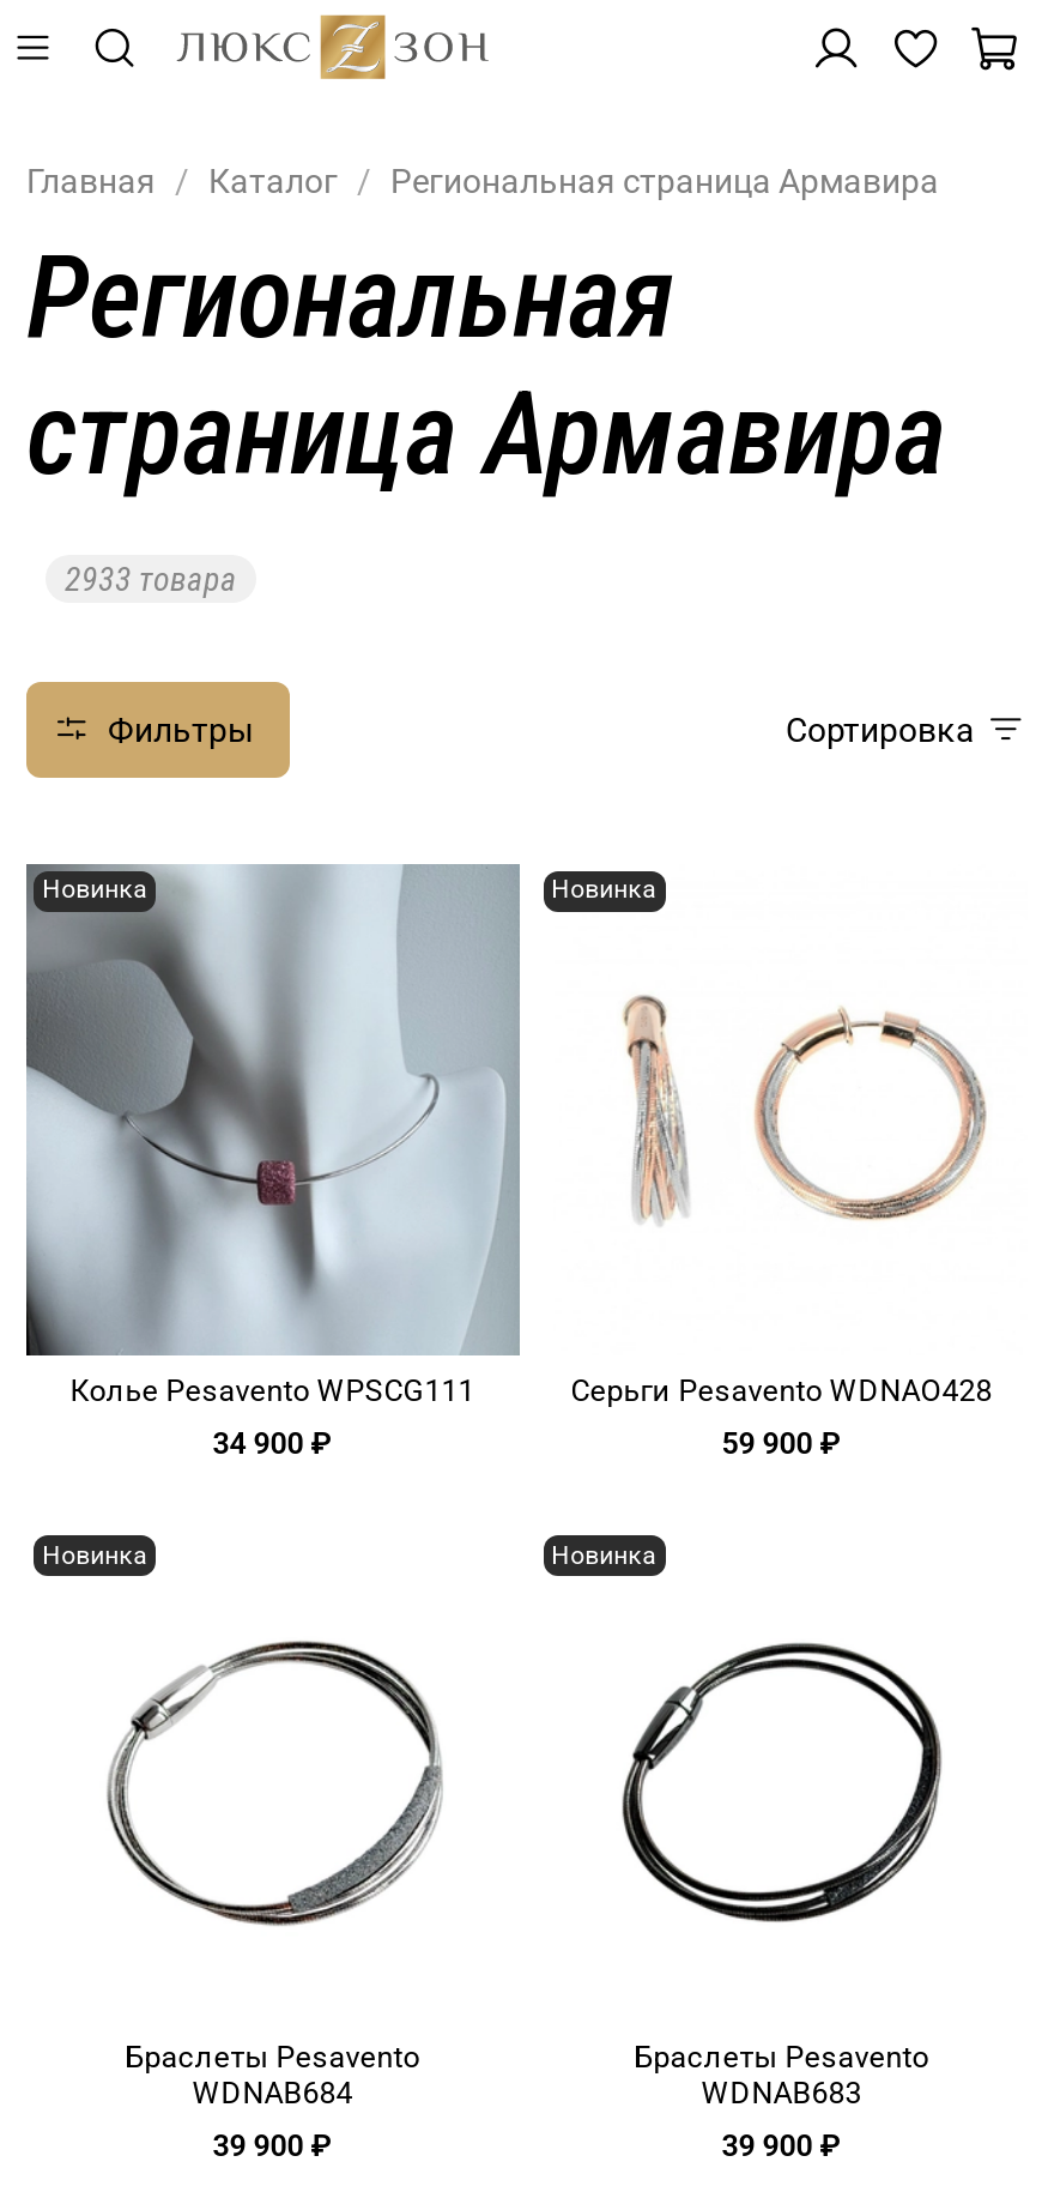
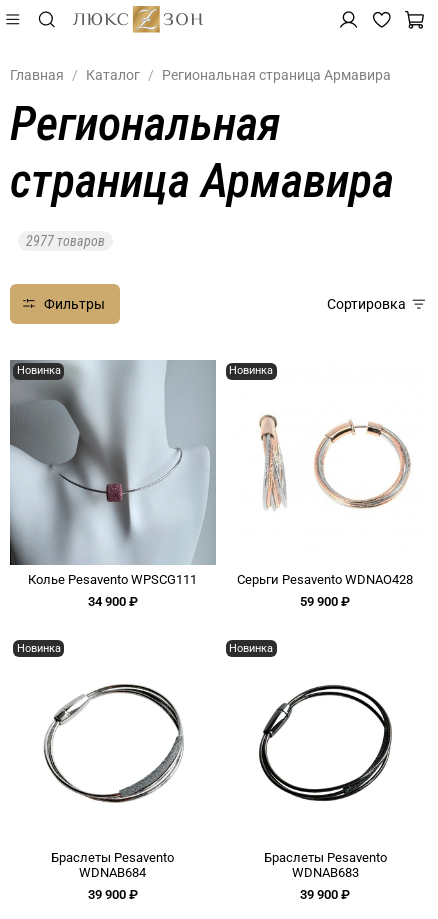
- 2933 товара
+ 2977 товаров
